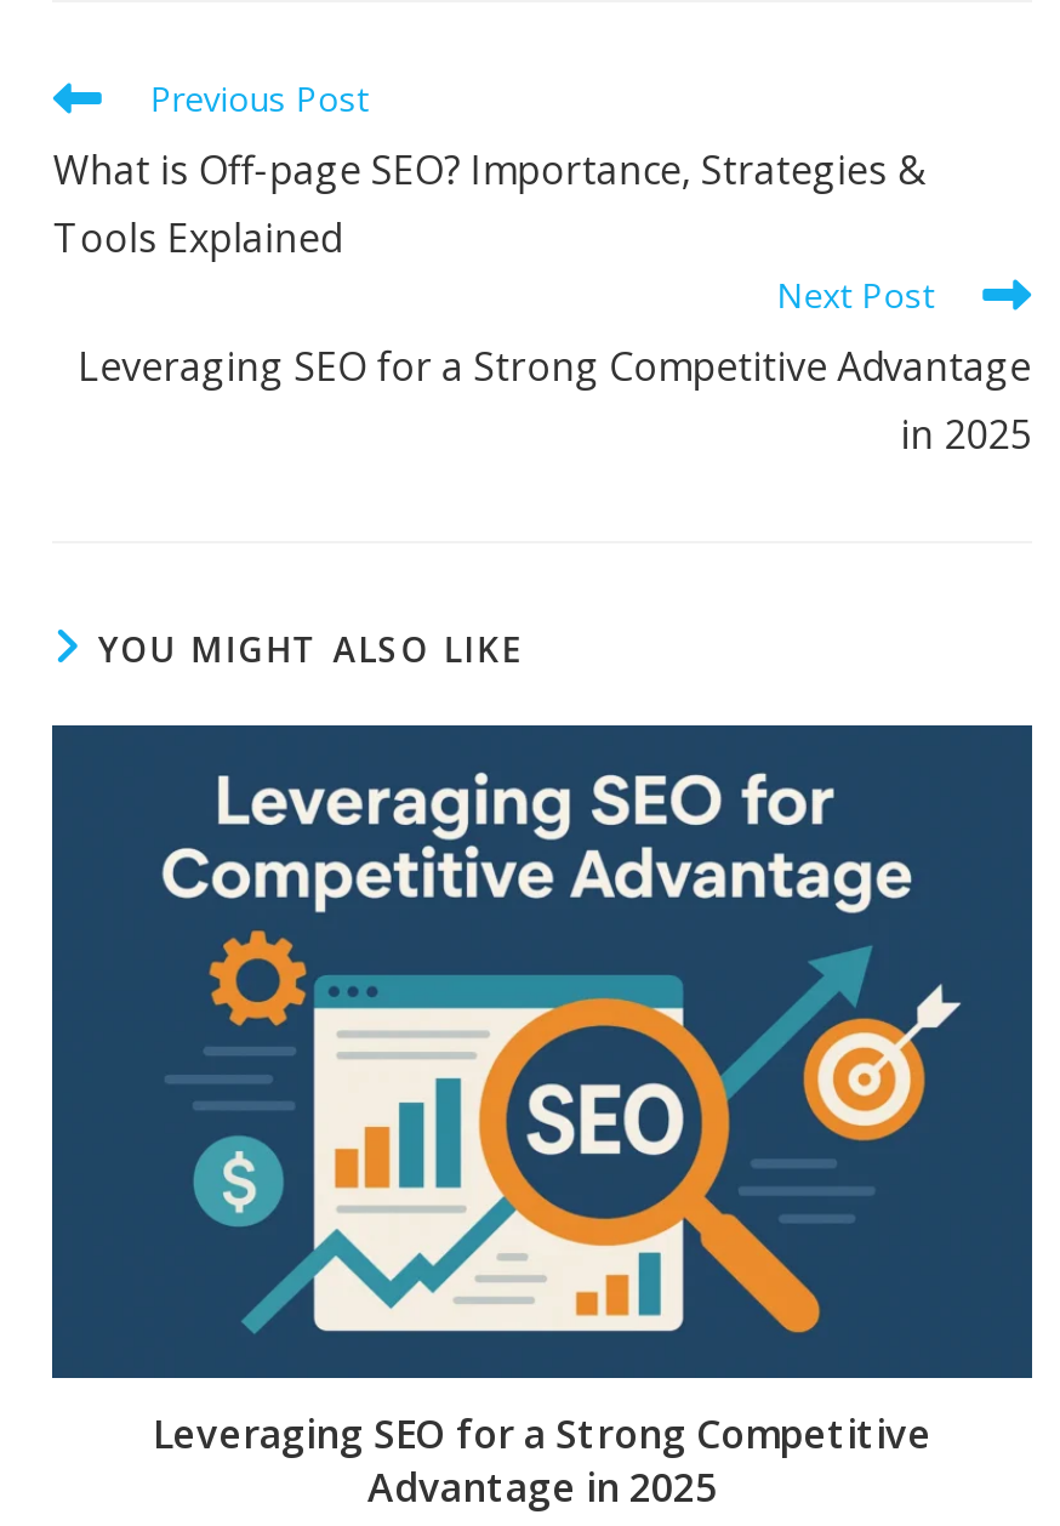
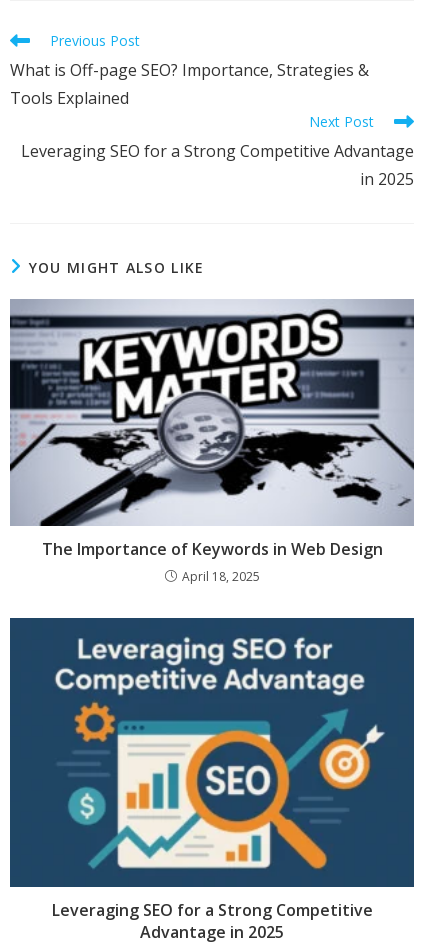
+ [image]
+ The Importance of Keywords in Web Design
+ April 18, 2025
